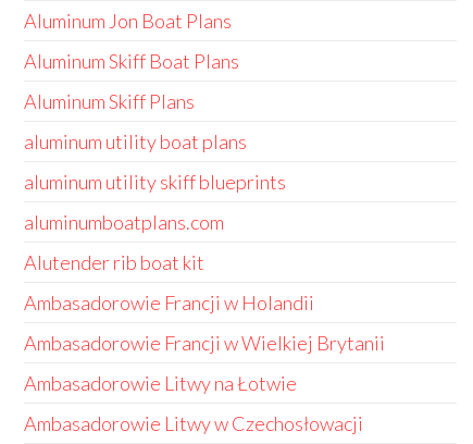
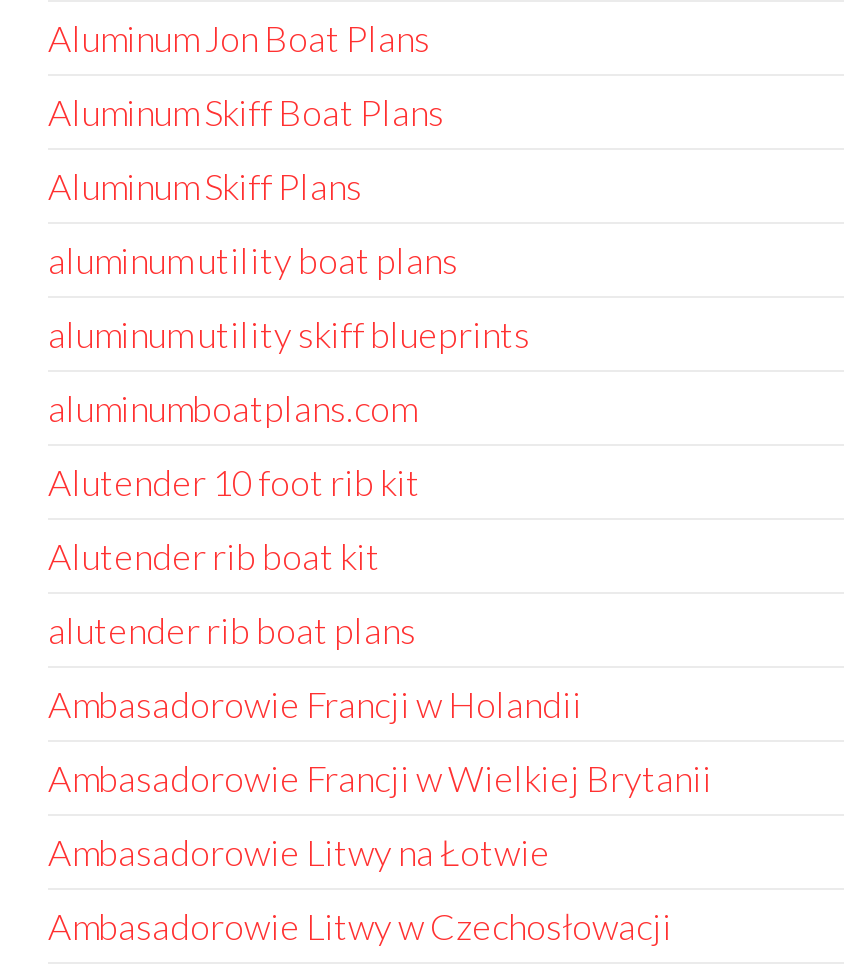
+ Alutender 10 foot rib kit

+ alutender rib boat plans
